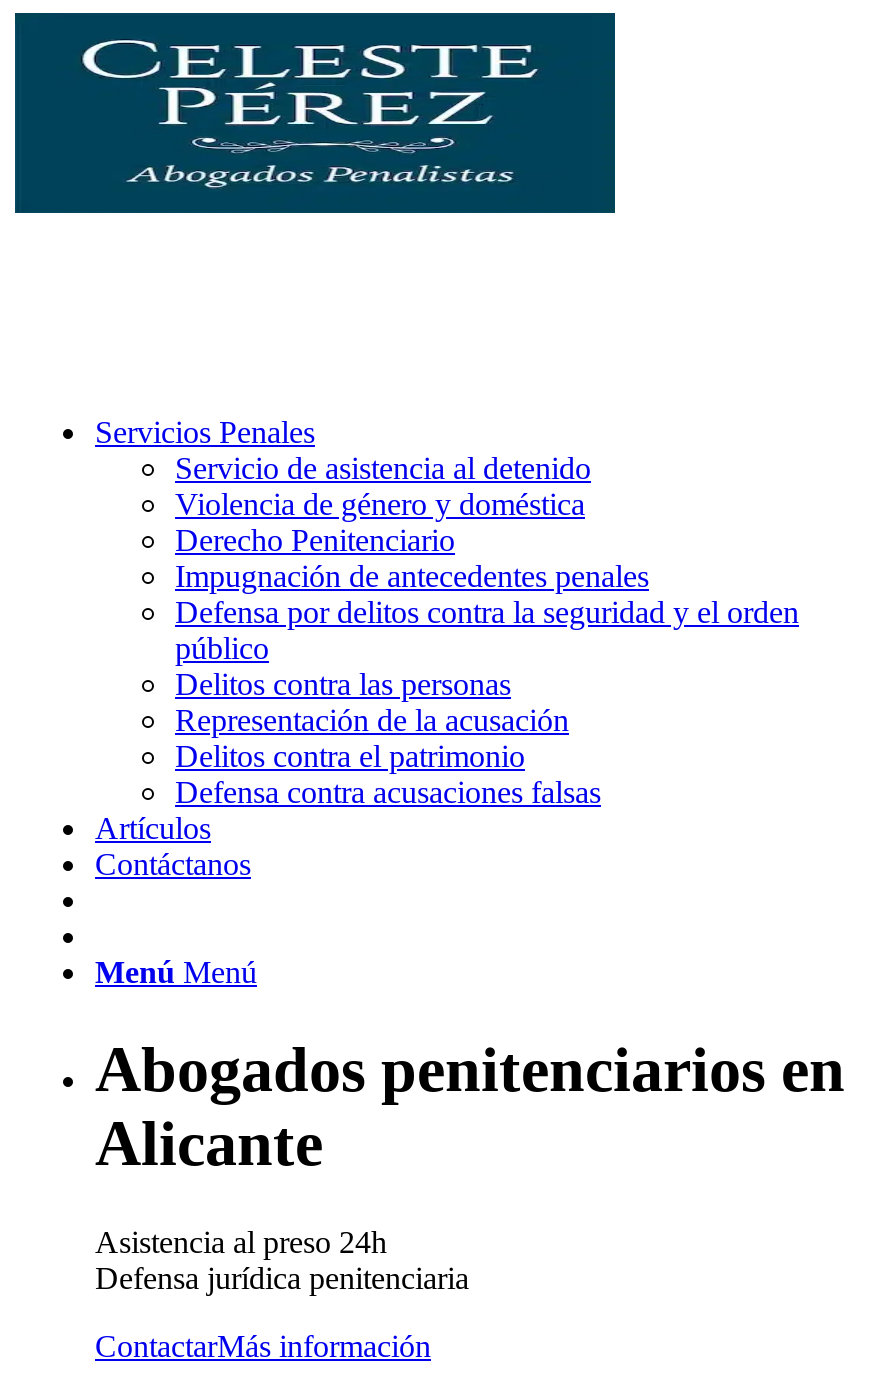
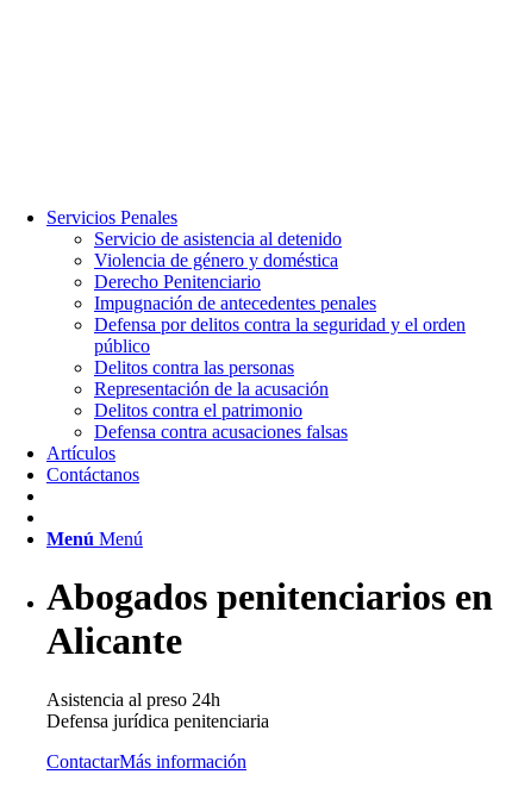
- [image]
